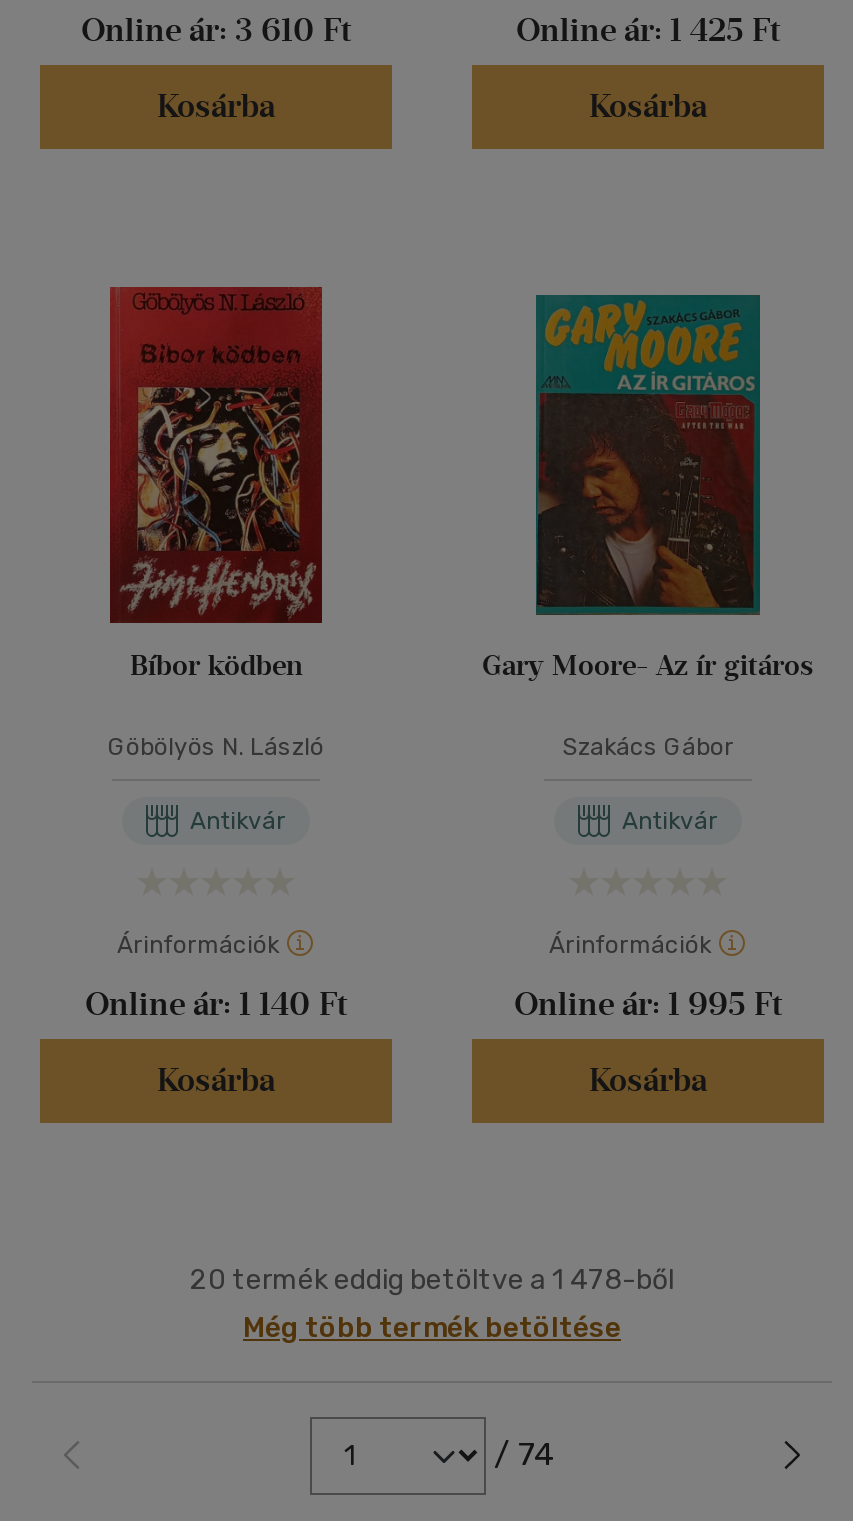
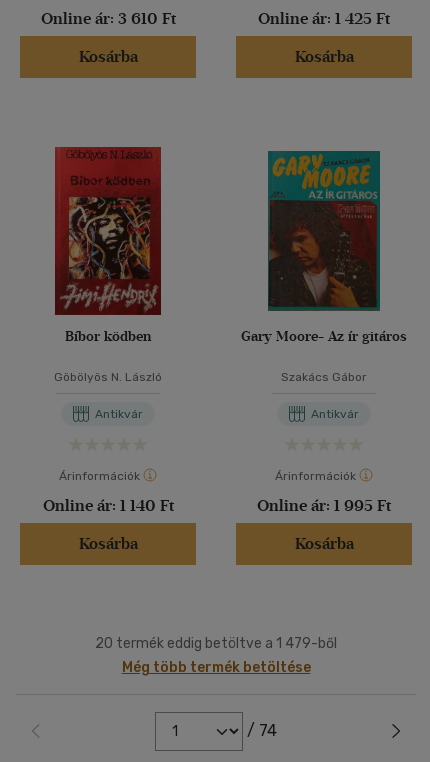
- 20 termék eddig betöltve a 1 478-ből
+ 20 termék eddig betöltve a 1 479-ből
